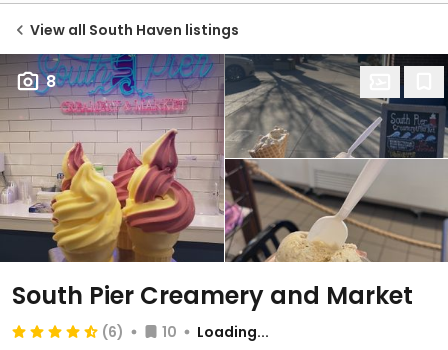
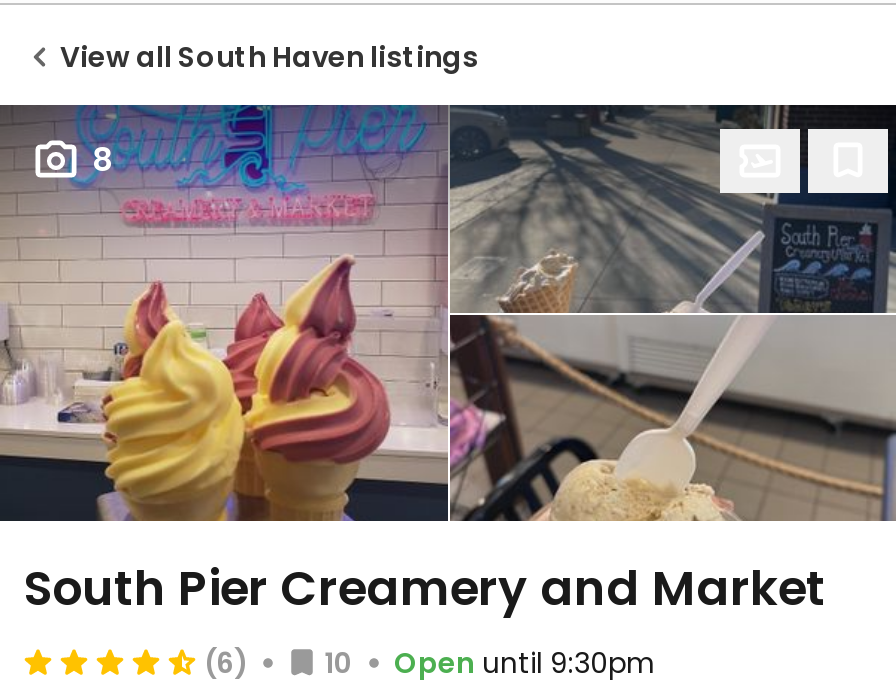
- Loading...
+ Open until 9:30pm
